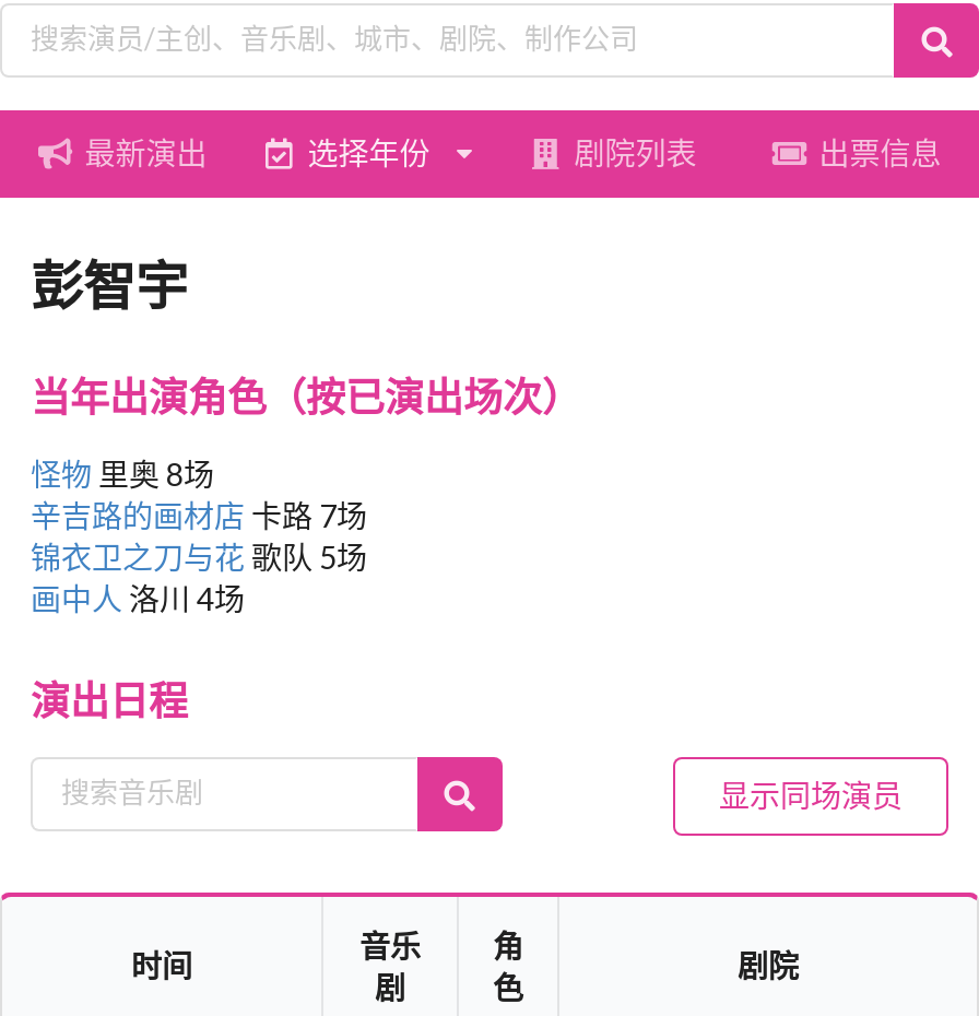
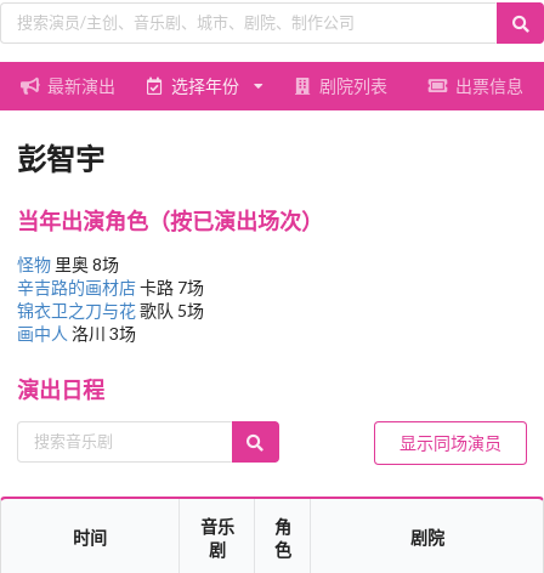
- 画中人洛川 4场
+ 画中人洛川 3场
